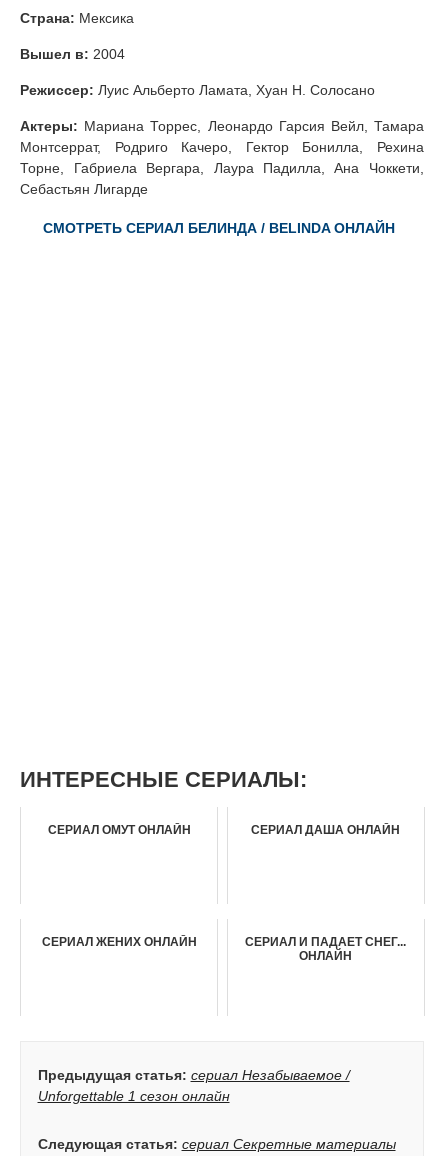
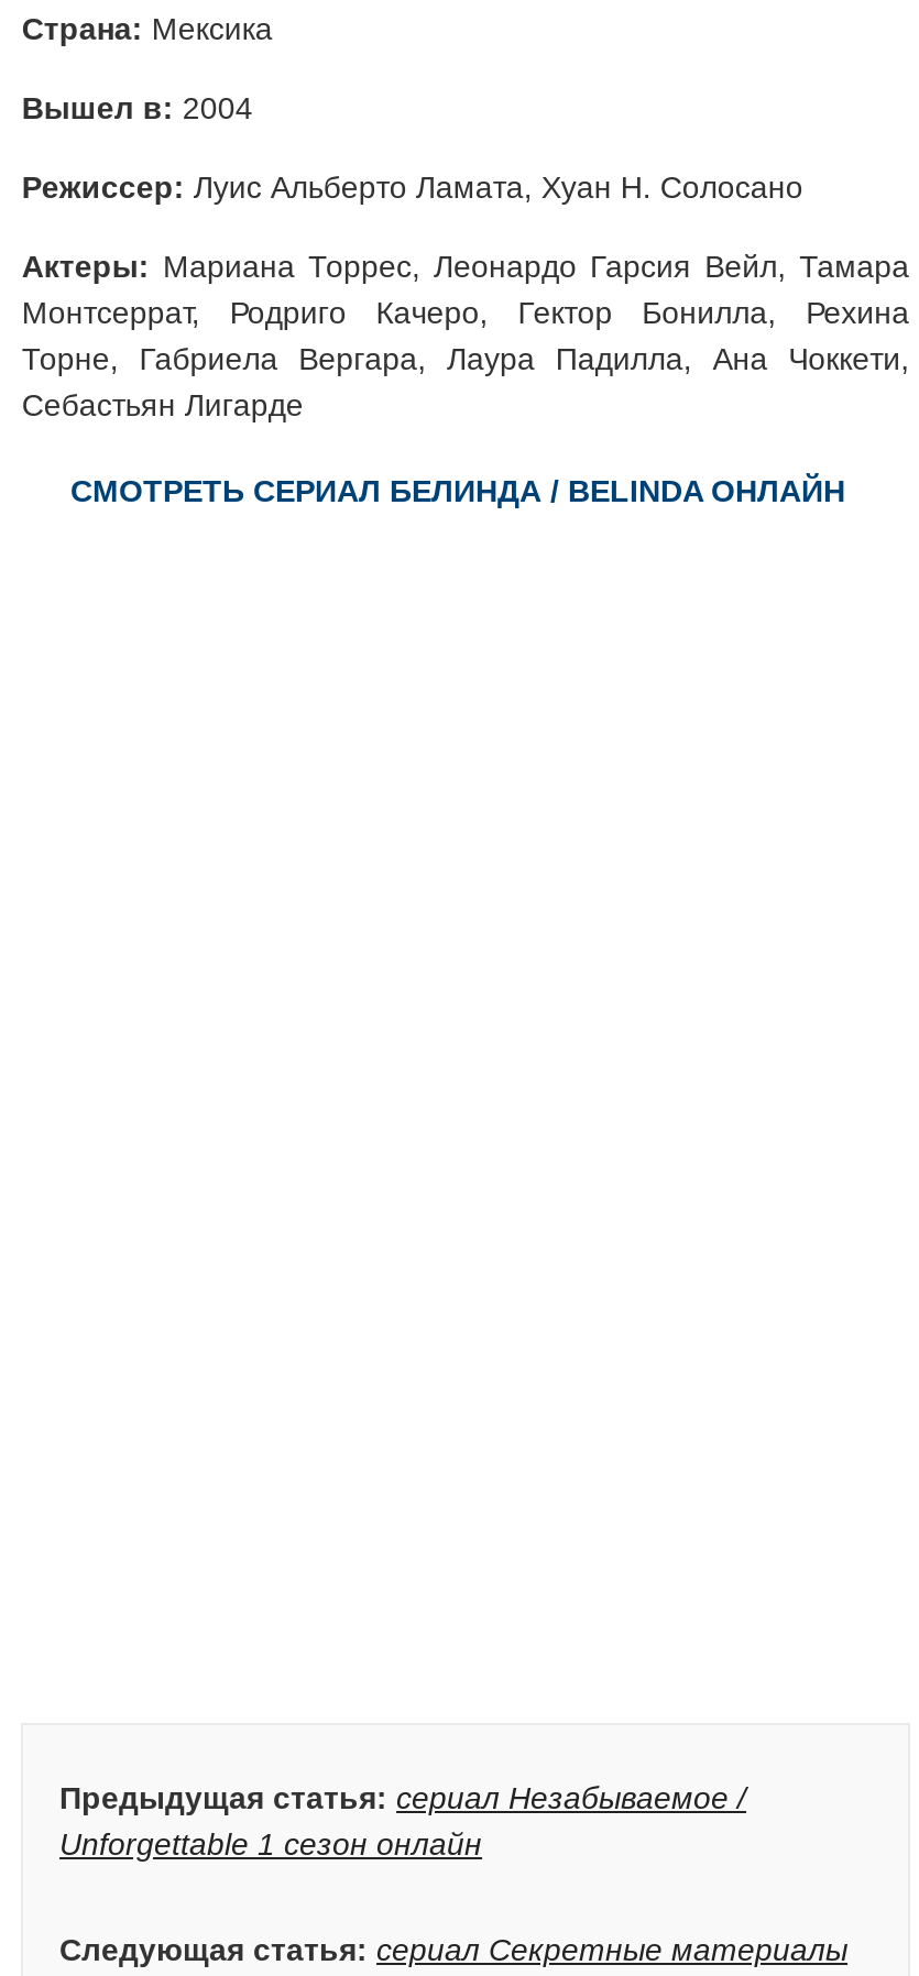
- ИНТЕРЕСНЫЕ СЕРИАЛЫ:
- СЕРИАЛ ОМУТ ОНЛАЙН
- СЕРИАЛ ДАША ОНЛАЙН

- СЕРИАЛ ЖЕНИХ ОНЛАЙН
- СЕРИАЛ И ПАДАЕТ СНЕГ...
- ОНЛАЙН
